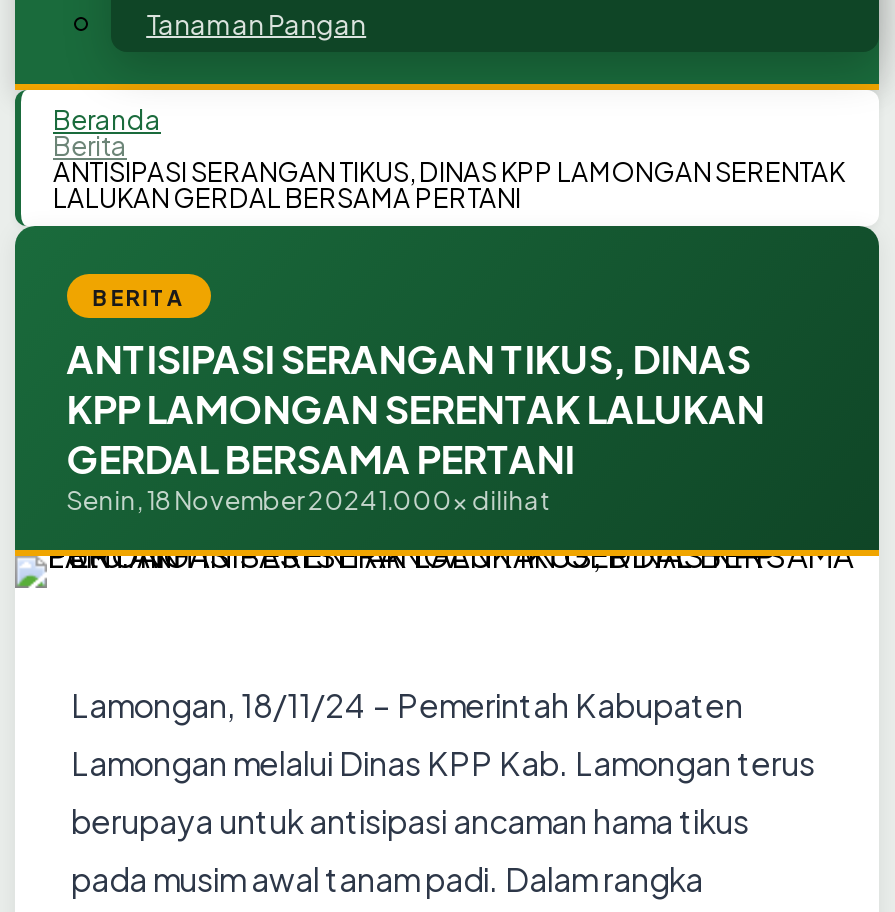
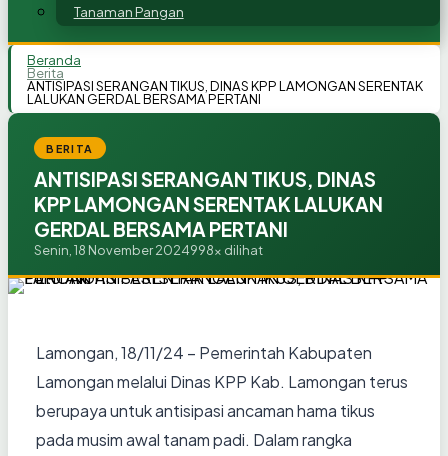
- Senin, 18 November 20241.000x dilihat
+ Senin, 18 November 2024998x dilihat
